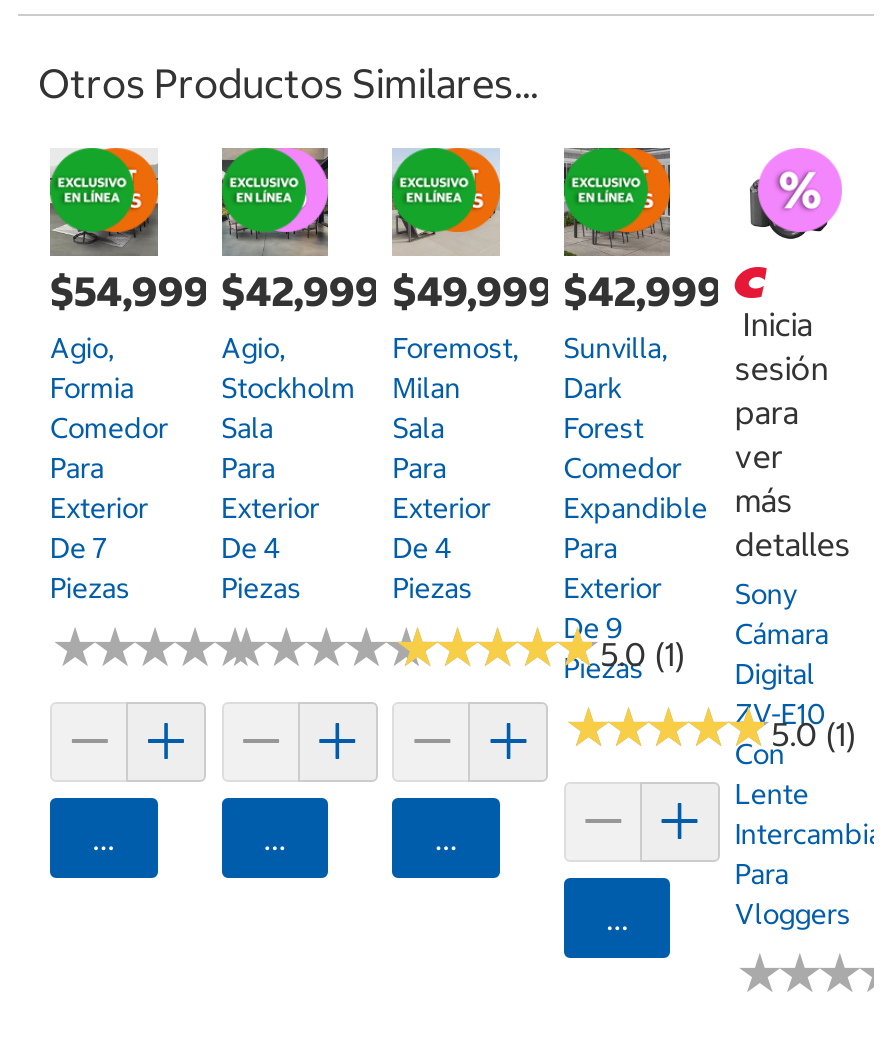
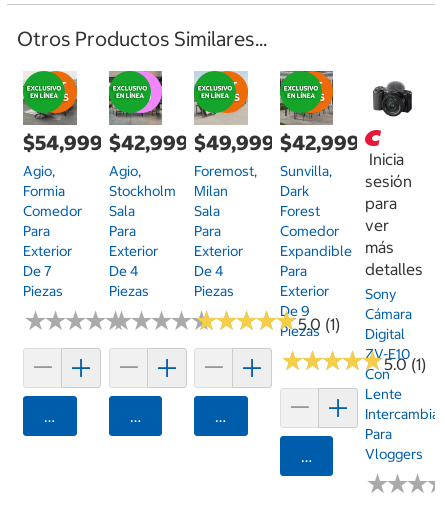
- [image]
+ [image]
